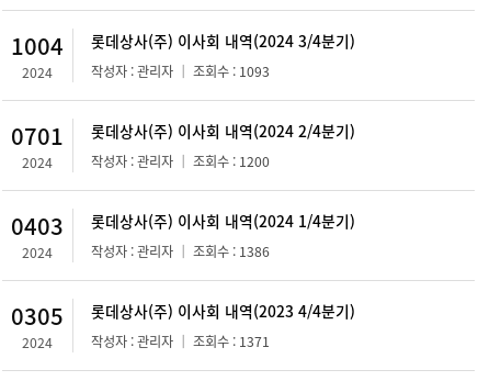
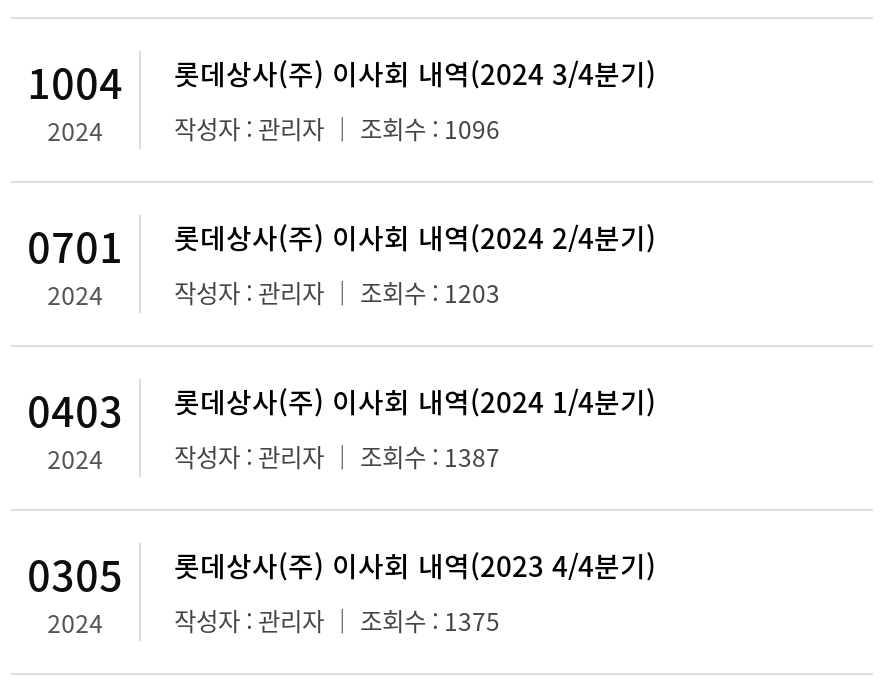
- 작성자 : 관리자 ｜ 조회수 : 1093
+ 작성자 : 관리자 ｜ 조회수 : 1096

- 작성자 : 관리자 ｜ 조회수 : 1200
+ 작성자 : 관리자 ｜ 조회수 : 1203

- 작성자 : 관리자 ｜ 조회수 : 1386
+ 작성자 : 관리자 ｜ 조회수 : 1387

- 작성자 : 관리자 ｜ 조회수 : 1371
+ 작성자 : 관리자 ｜ 조회수 : 1375
